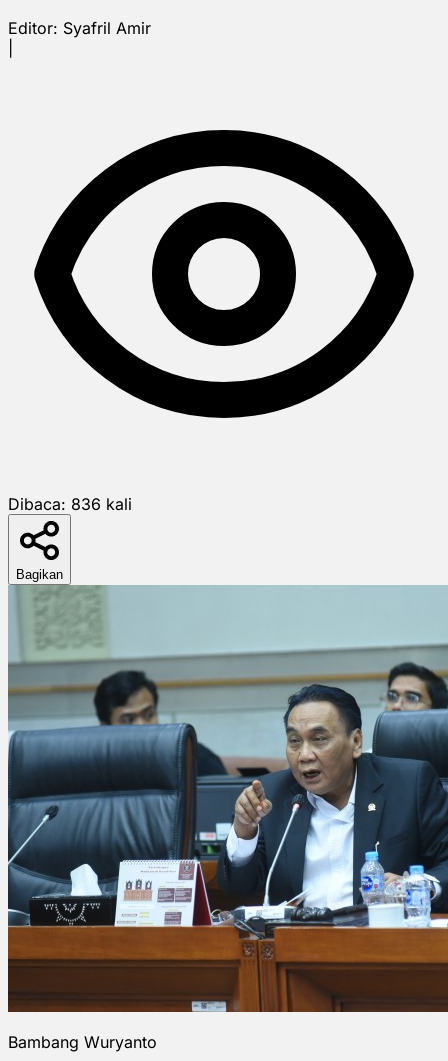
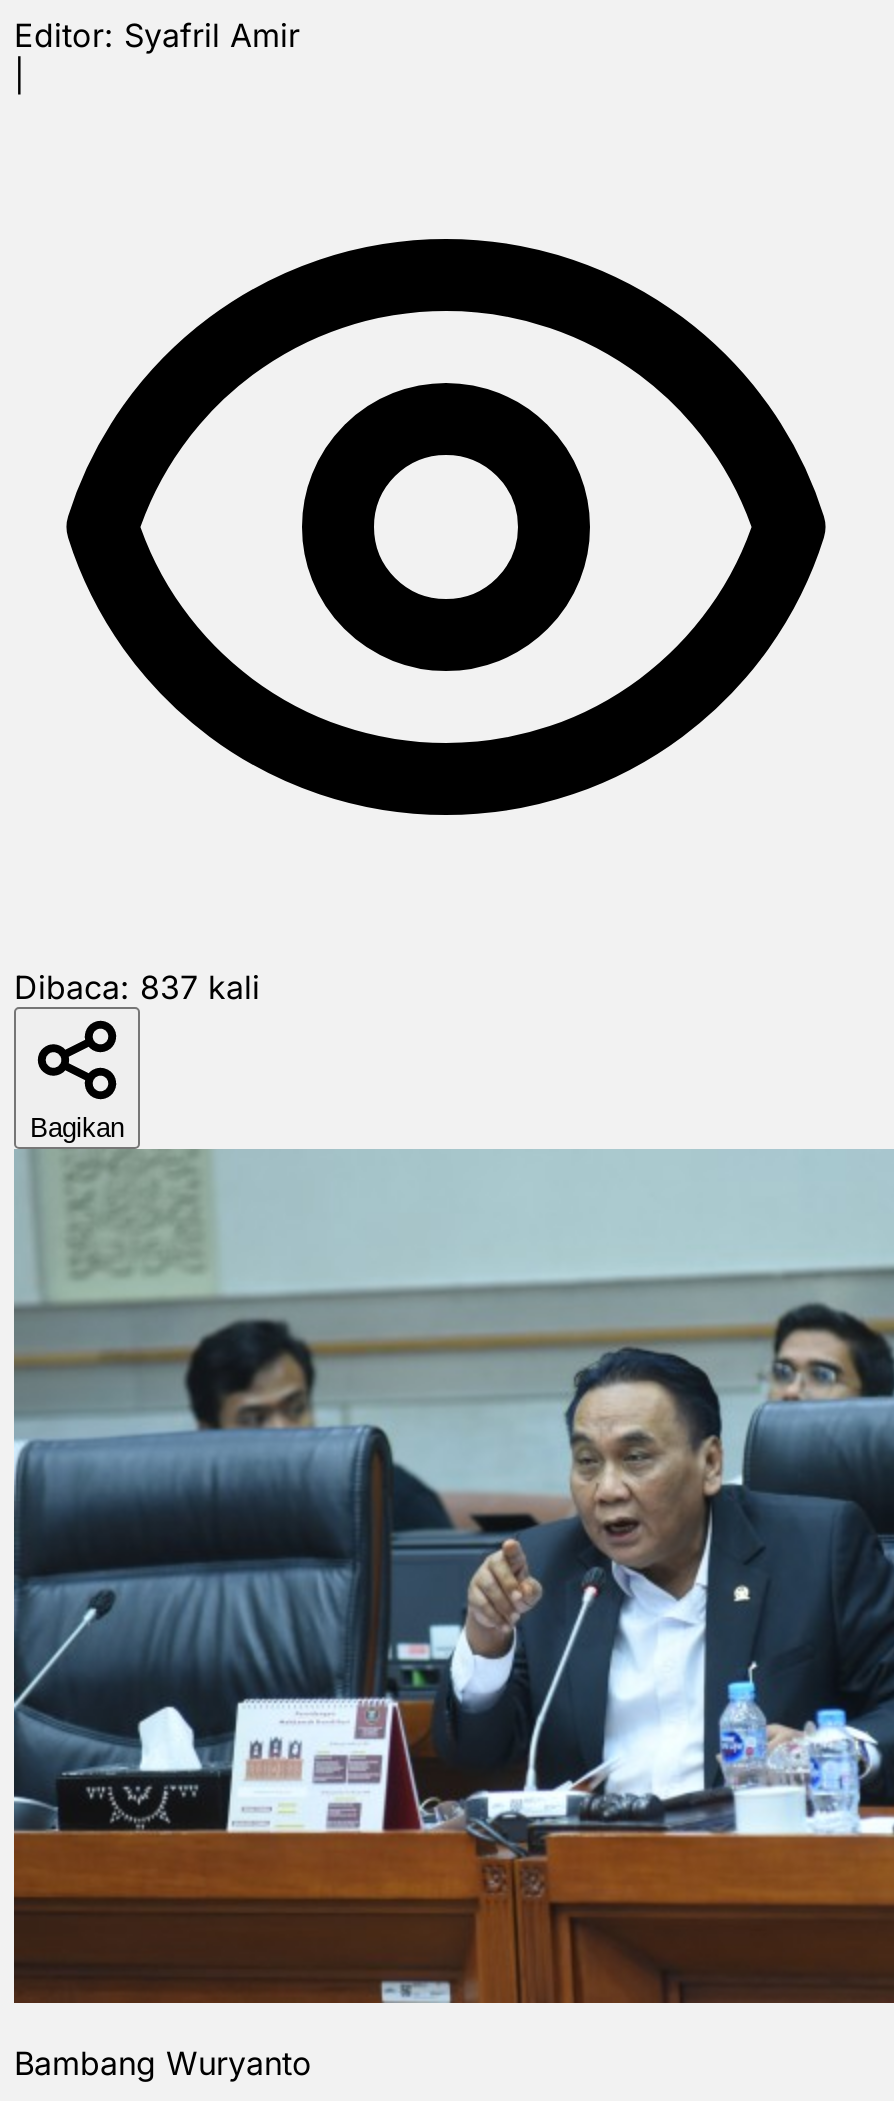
- Dibaca: 836 kali
+ Dibaca: 837 kali
